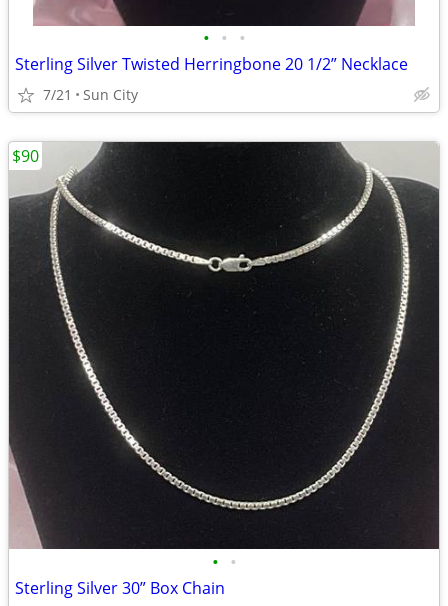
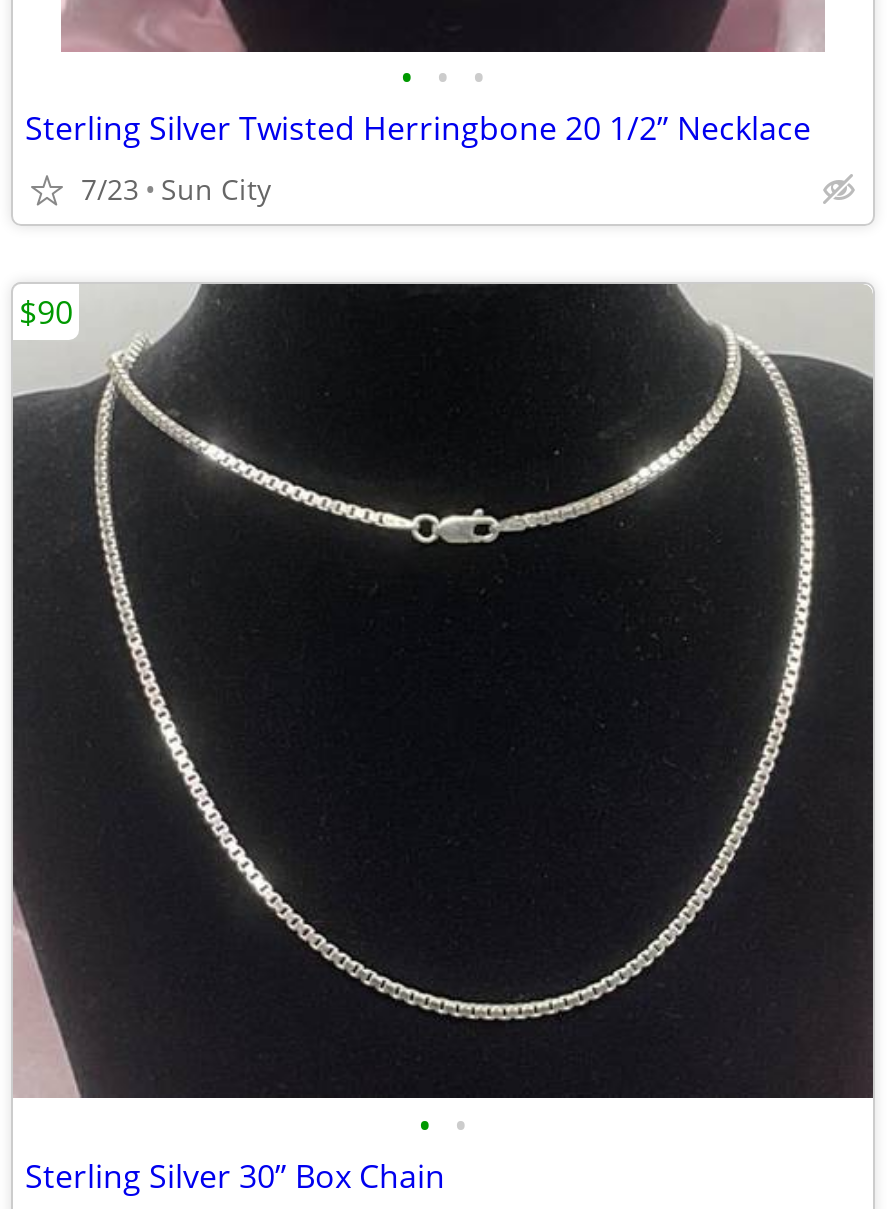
- 7/21 Sun City
+ 7/23 Sun City
